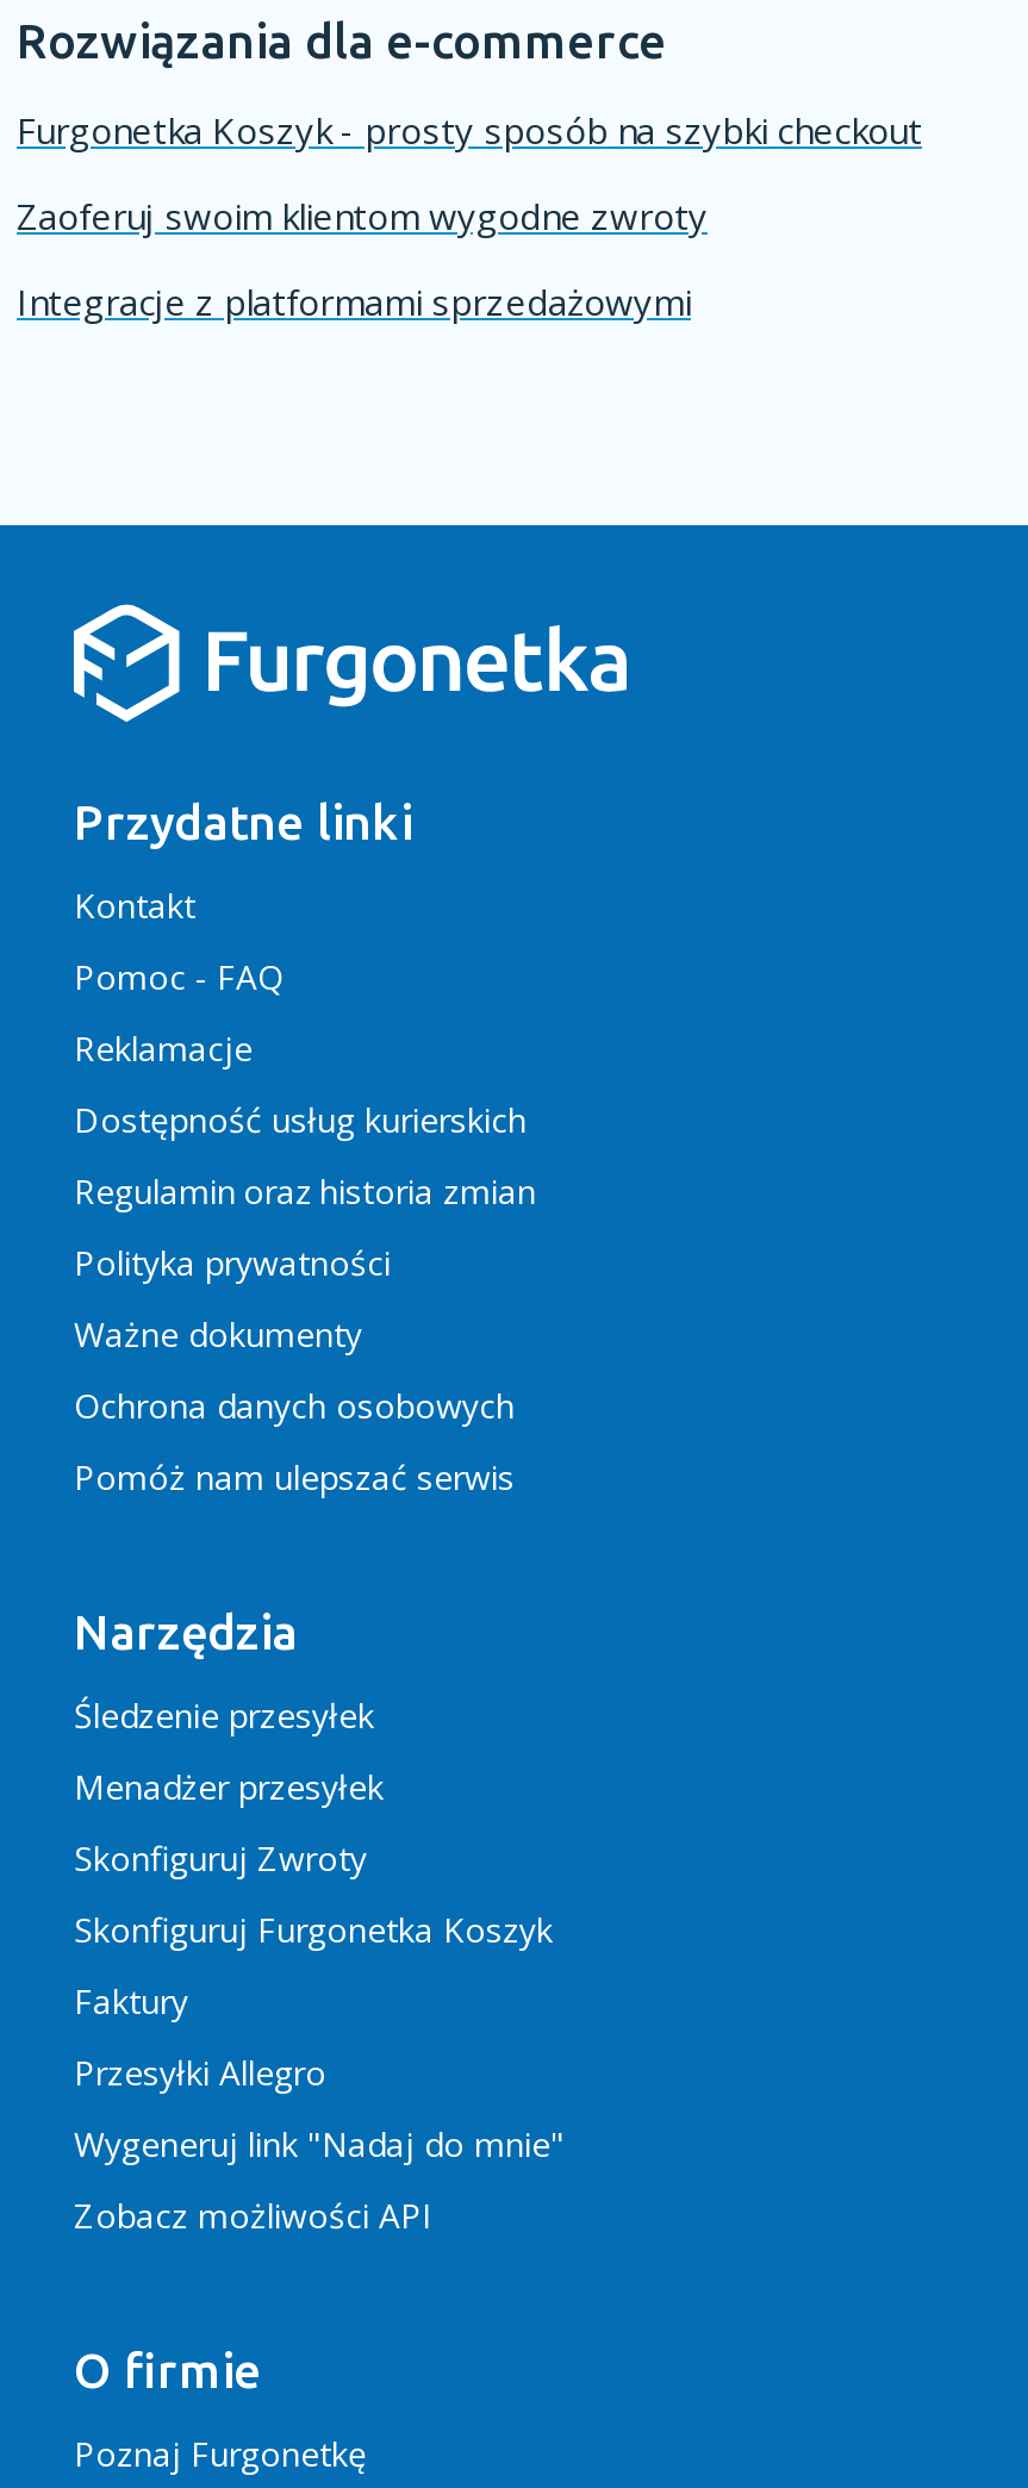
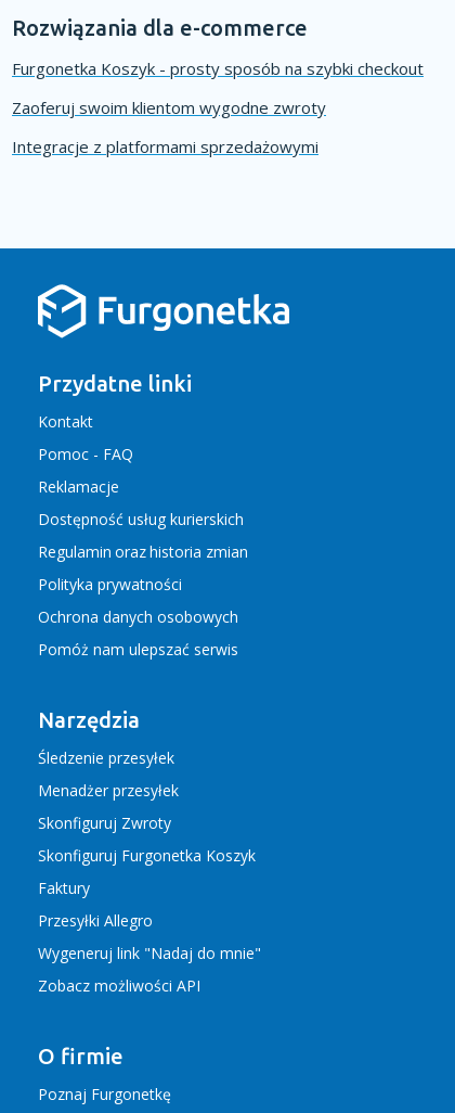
- Ważne dokumenty
